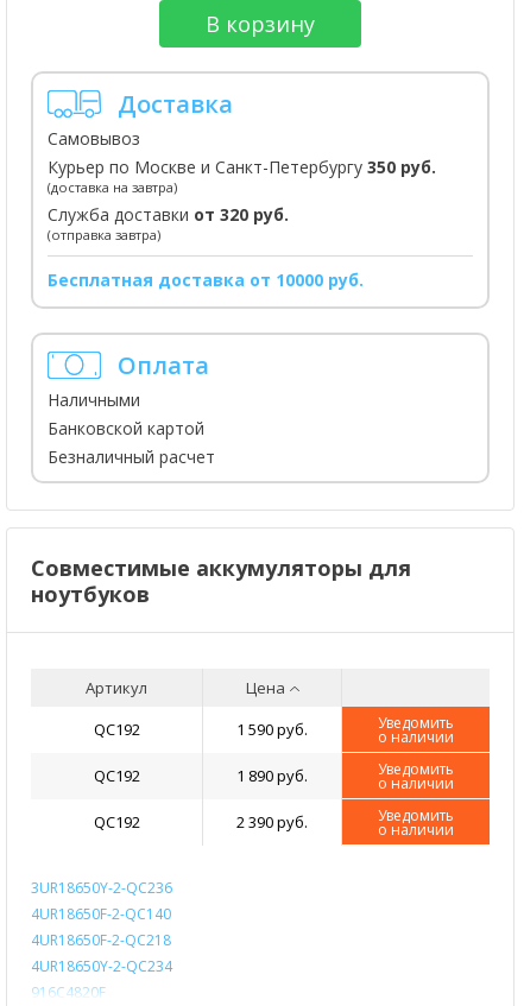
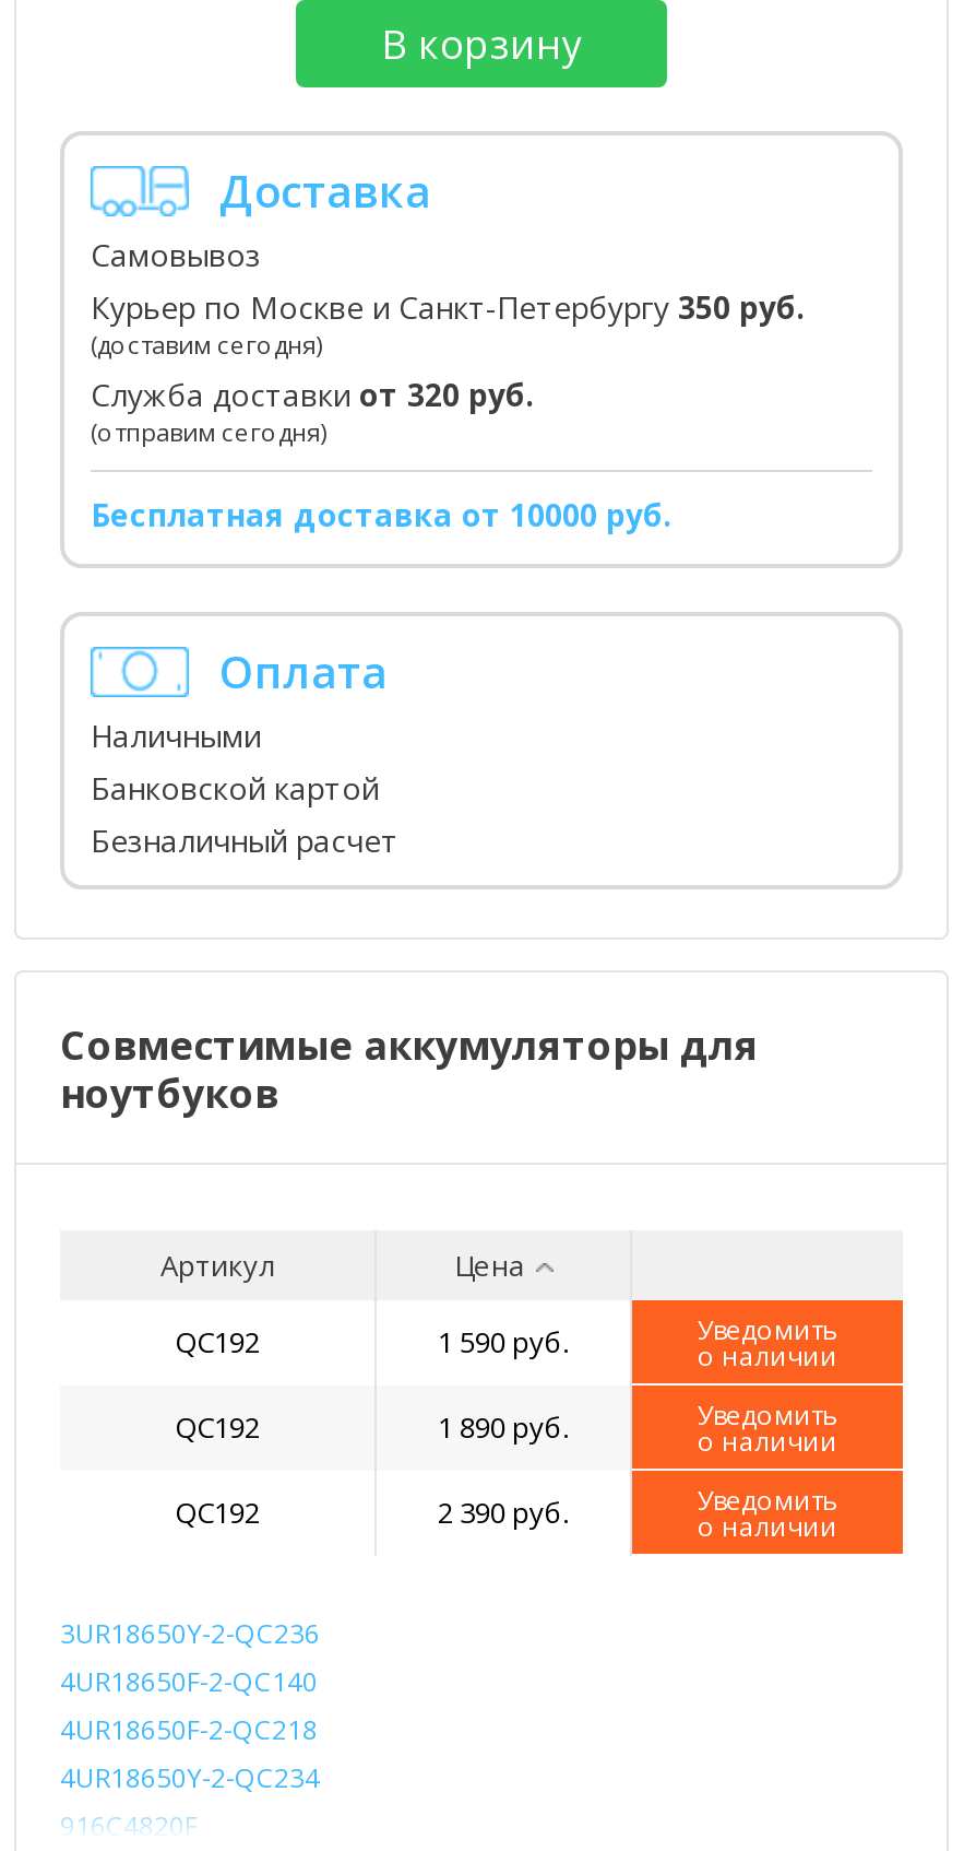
- (доставка на завтра)
+ (доставим сегодня)

- (отправка завтра)
+ (отправим сегодня)
